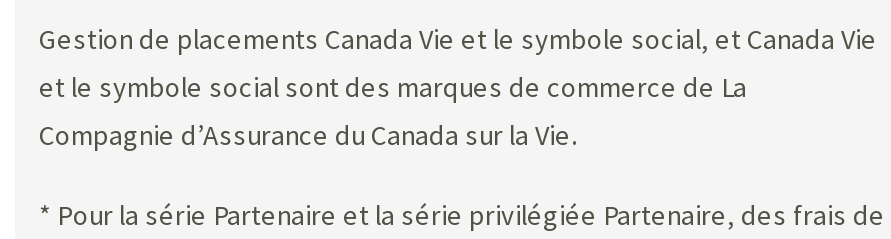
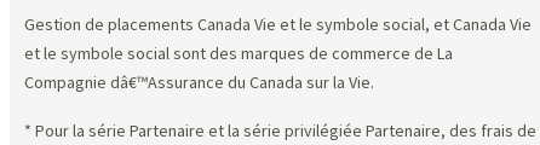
- Compagnie d’Assurance du Canada sur la Vie.
+ Compagnie dâ€™Assurance du Canada sur la Vie.
